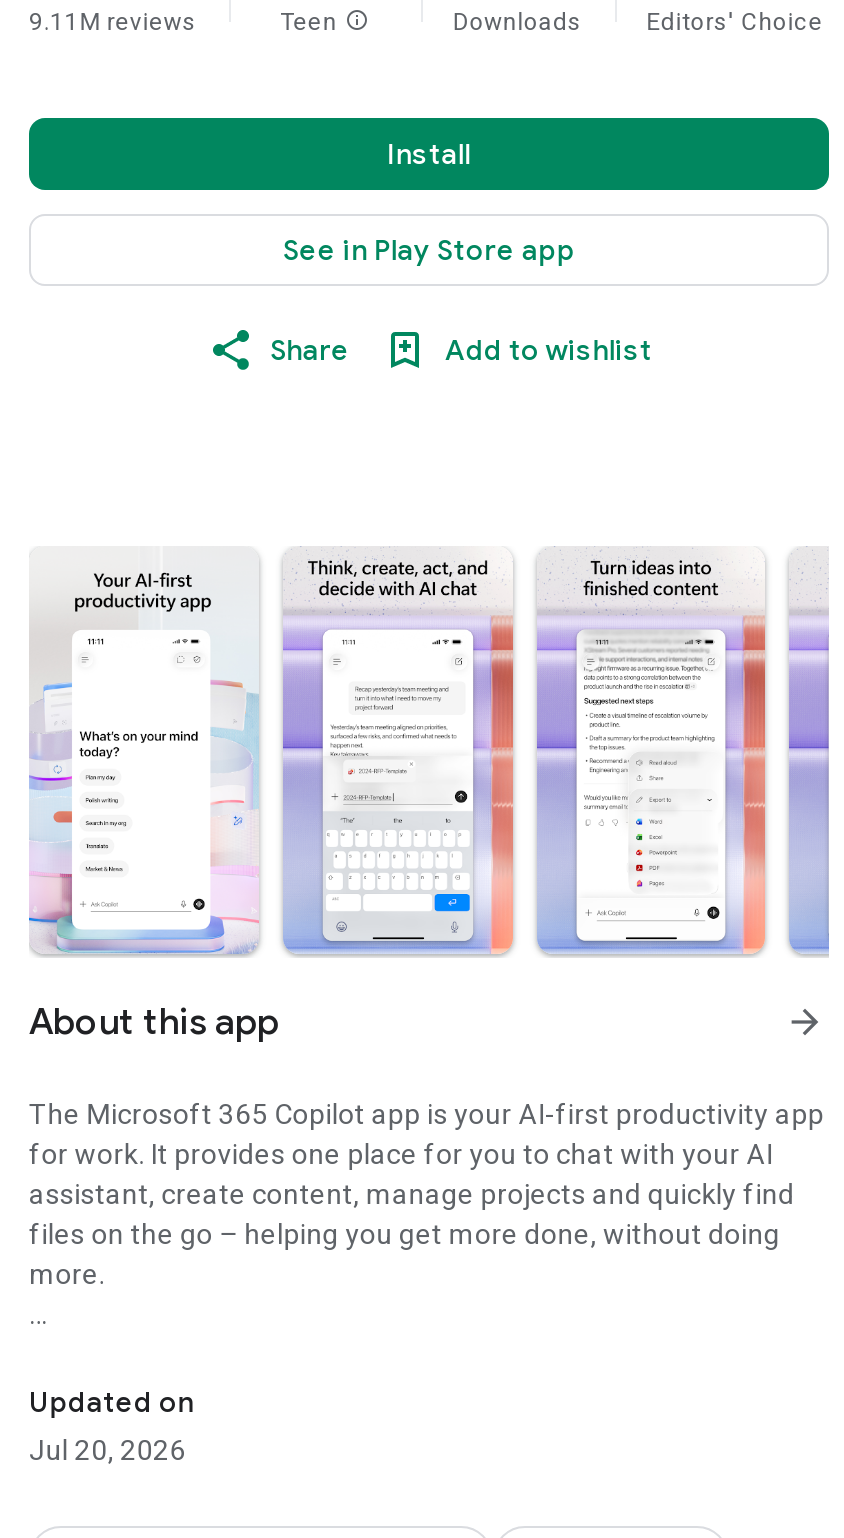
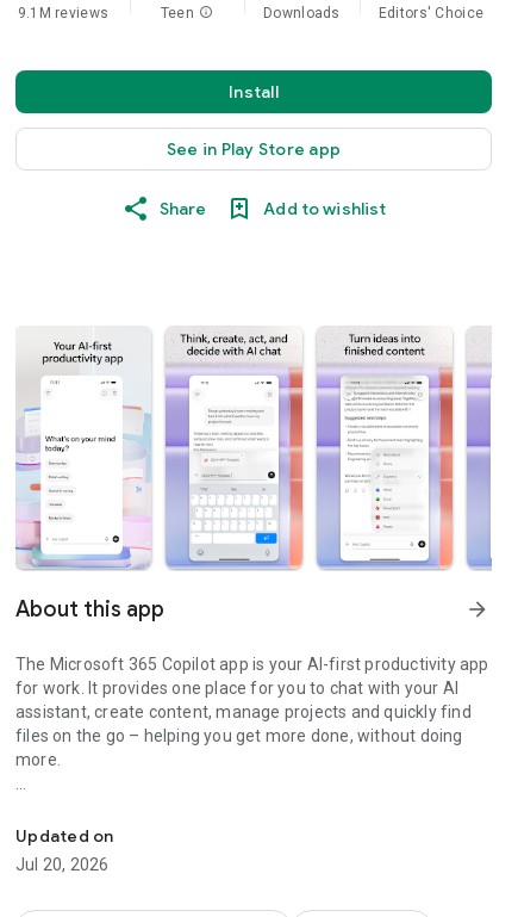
- 9.11M reviews
+ 9.1M reviews
